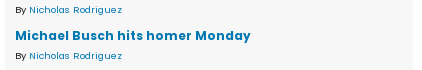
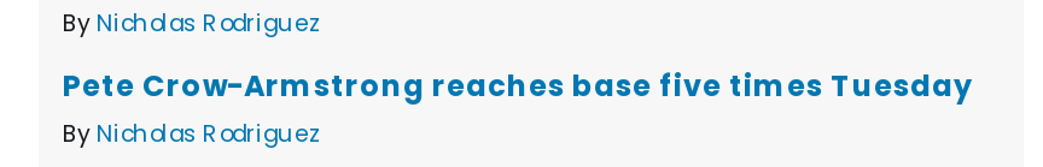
- Michael Busch hits homer Monday
+ Pete Crow-Armstrong reaches base five times Tuesday
